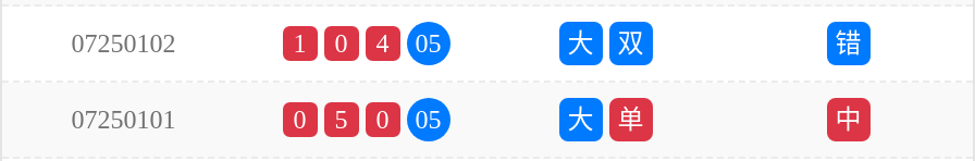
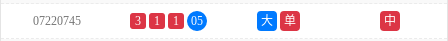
- 07250102
+ 07220745
+ 3

- 0
- 4
- 05
- 大
- 双
- 错
- 07250101
- 0
- 5
- 0
+ 1
